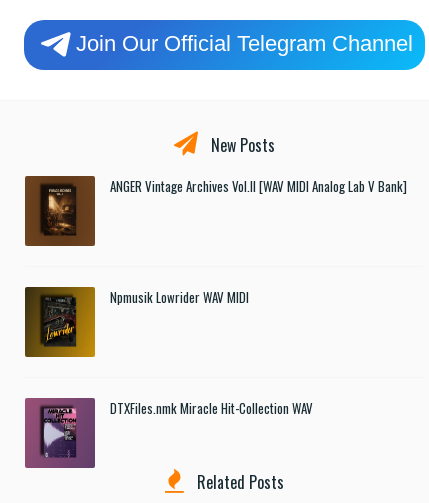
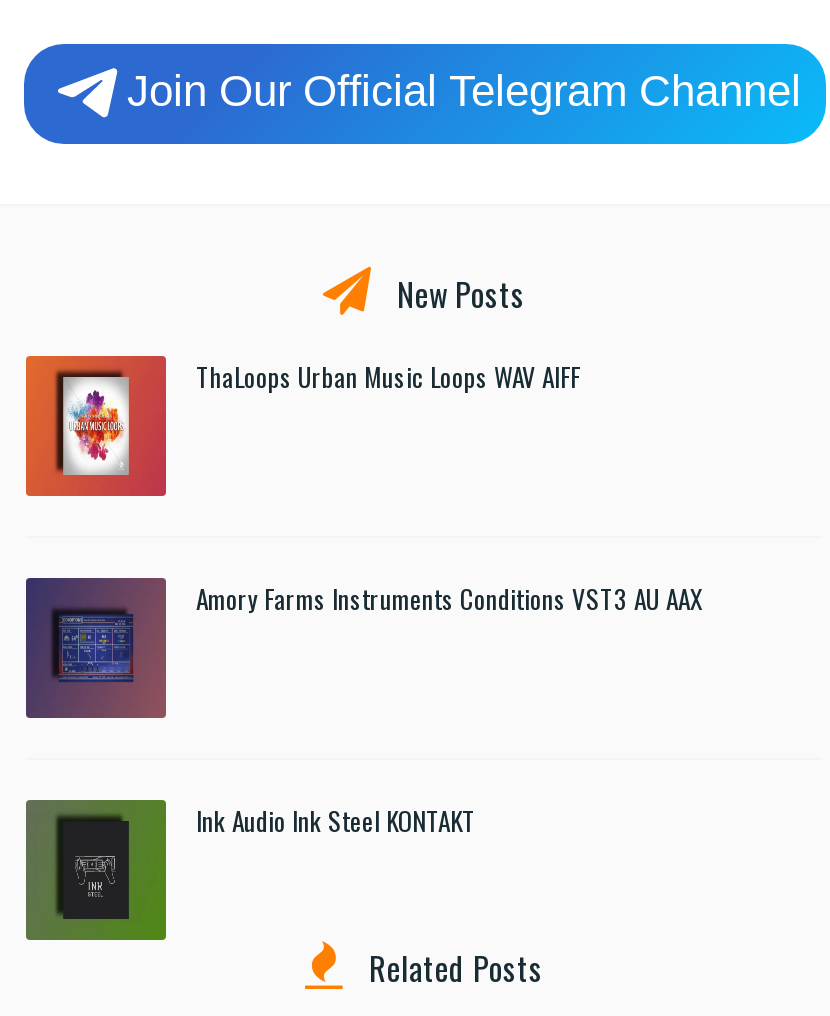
- [image]
- ANGER Vintage Archives Vol.II [WAV MIDI Analog Lab V Bank]
+ [image]
+ ThaLoops Urban Music Loops WAV AIFF

- [image]
- Npmusik Lowrider WAV MIDI
+ [image]
+ Amory Farms Instruments Conditions VST3 AU AAX

- [image]
- DTXFiles.nmk Miracle Hit-Collection WAV
+ [image]
+ Ink Audio Ink Steel KONTAKT
